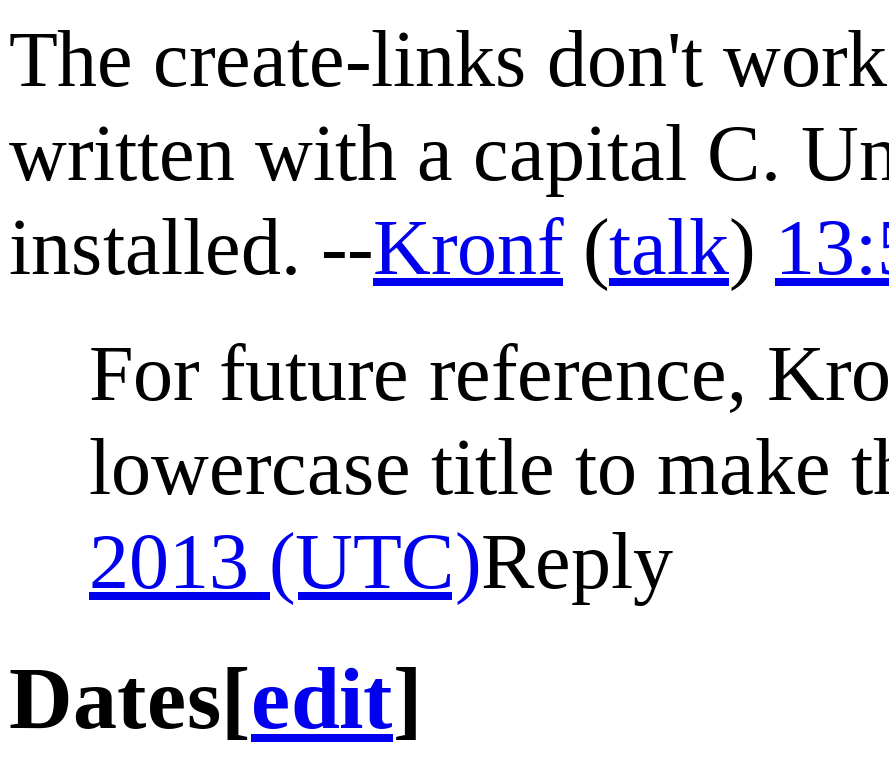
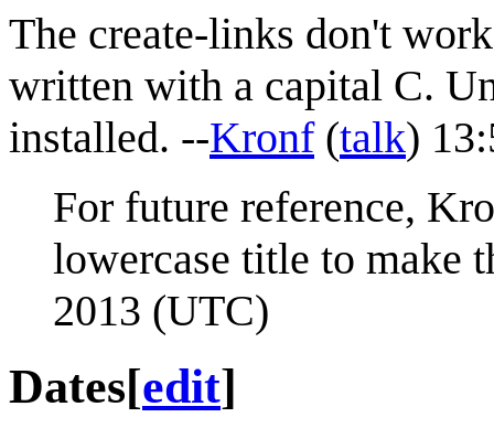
- 2013 (UTC)Reply
+ 2013 (UTC)
